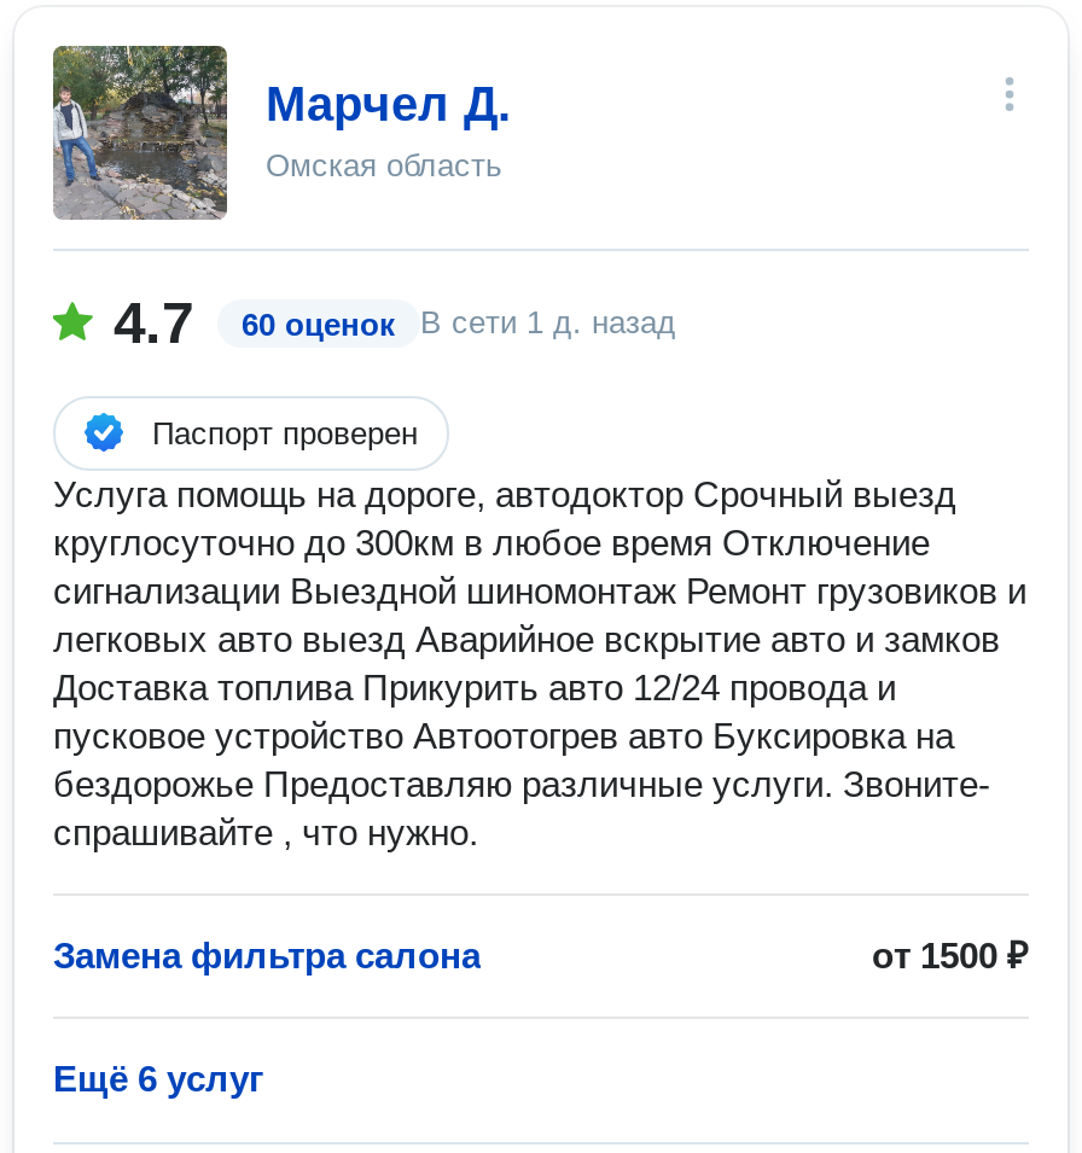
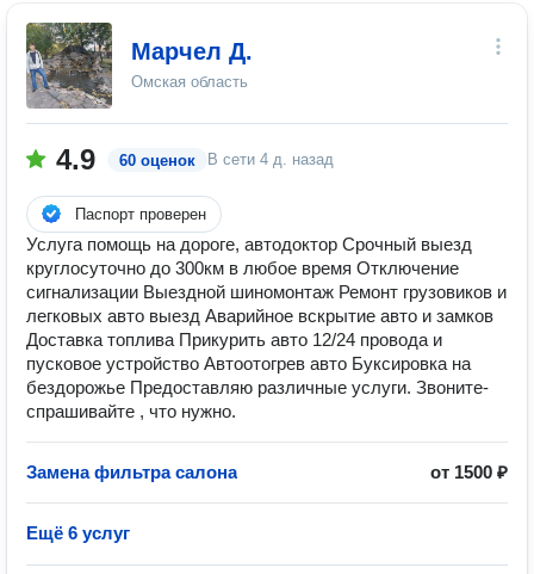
- 4.7
+ 4.9

- В сети 1 д. назад
+ В сети 4 д. назад
